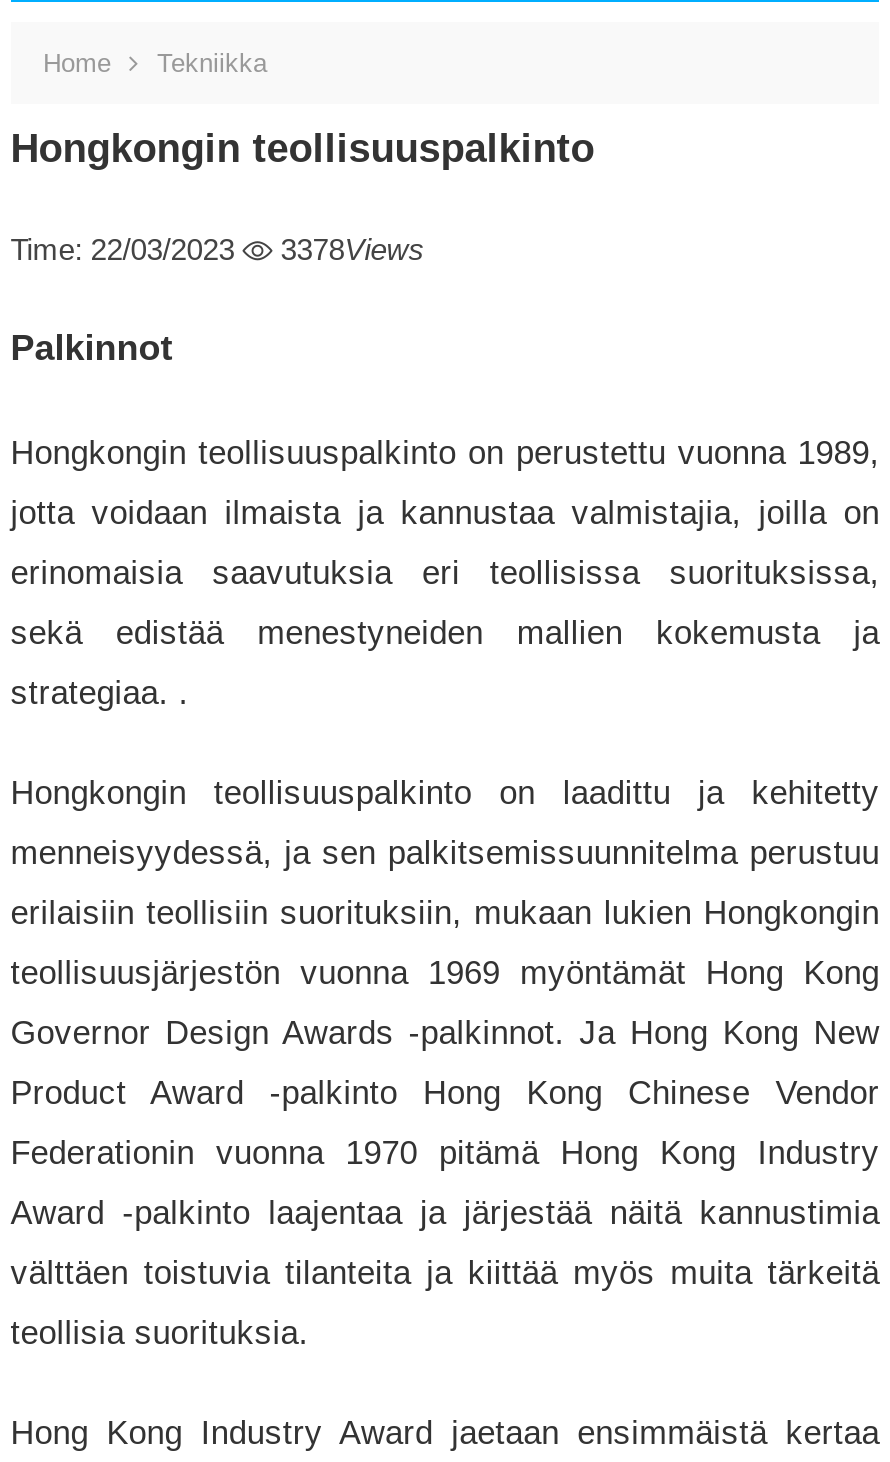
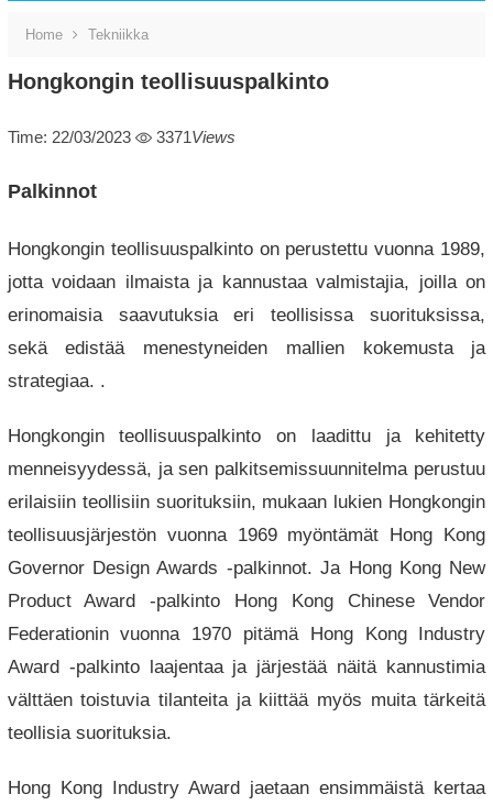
- Time: 22/03/2023 3378Views
+ Time: 22/03/2023 3371Views
